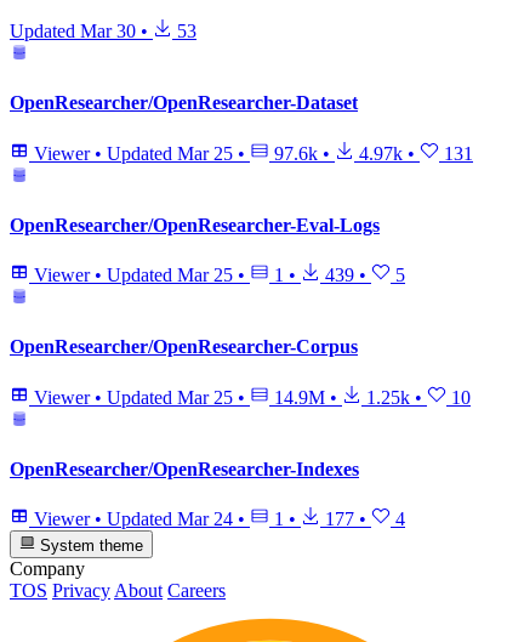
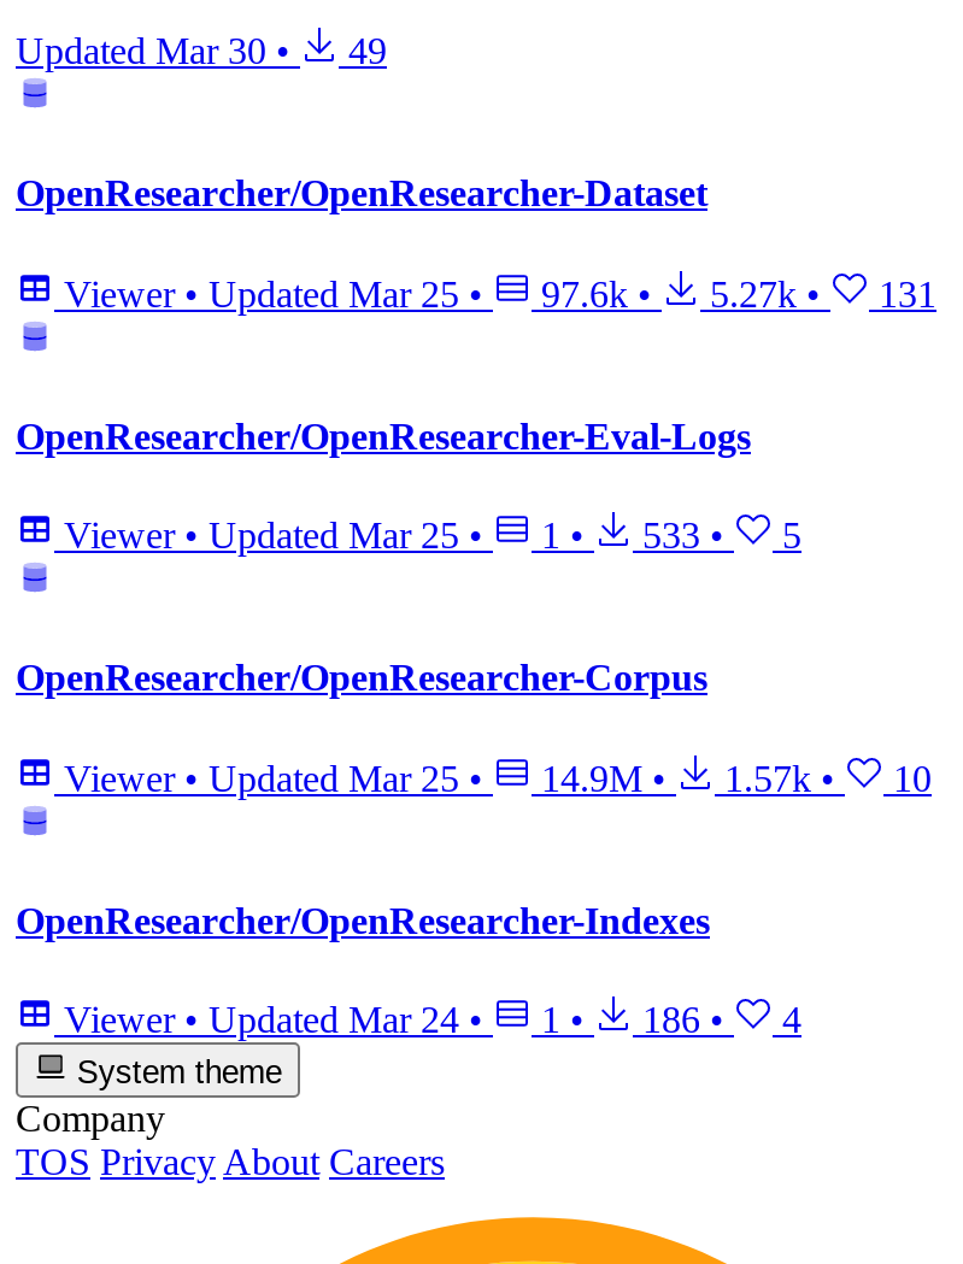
- Updated Mar 30 • 53
+ Updated Mar 30 • 49

- Viewer • Updated Mar 25 • 97.6k • 4.97k • 131
+ Viewer • Updated Mar 25 • 97.6k • 5.27k • 131

- Viewer • Updated Mar 25 • 1 • 439 • 5
+ Viewer • Updated Mar 25 • 1 • 533 • 5

- Viewer • Updated Mar 25 • 14.9M • 1.25k • 10
+ Viewer • Updated Mar 25 • 14.9M • 1.57k • 10

- Viewer • Updated Mar 24 • 1 • 177 • 4
+ Viewer • Updated Mar 24 • 1 • 186 • 4
